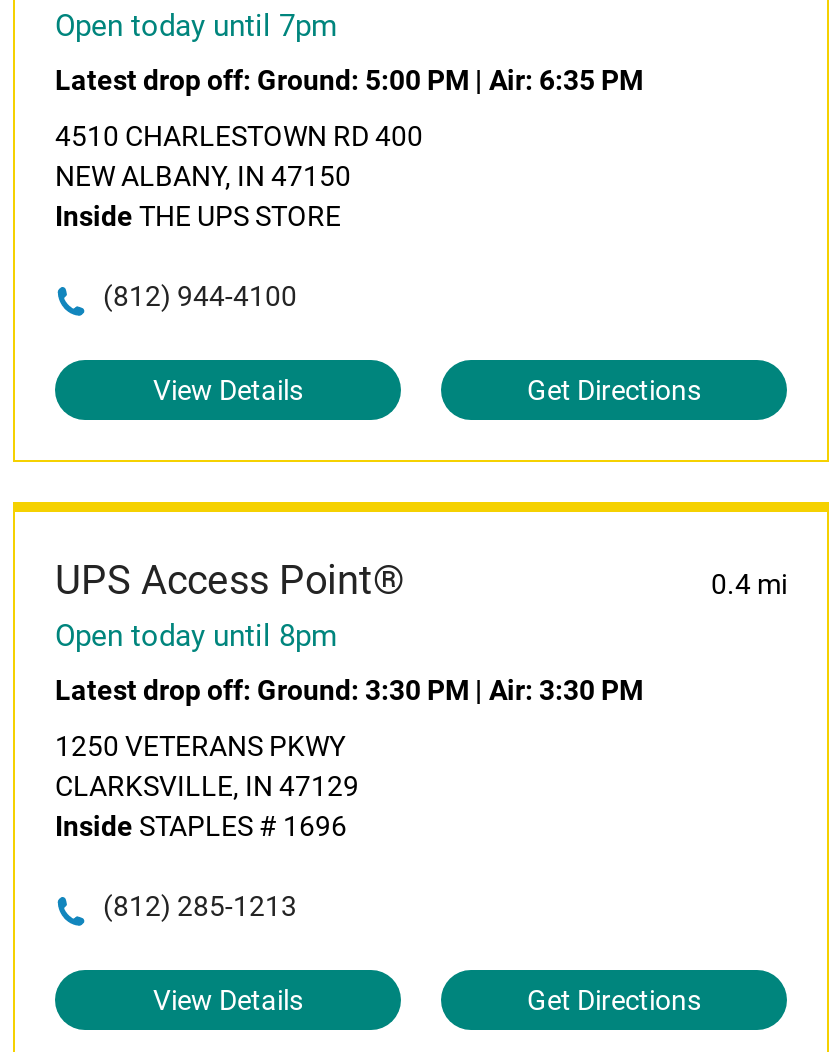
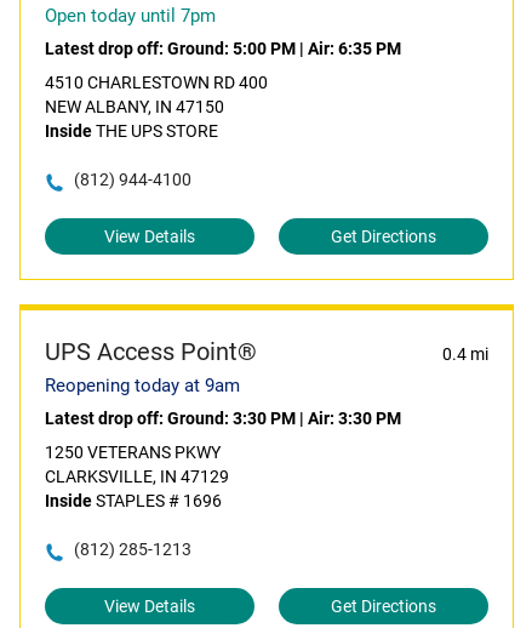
- Open today until 8pm
+ Reopening today at 9am
